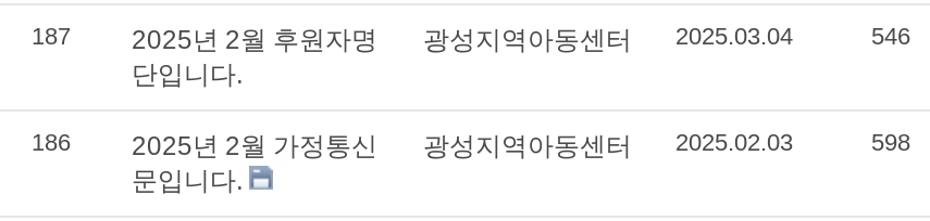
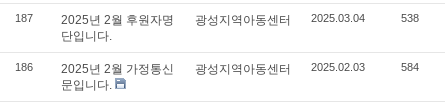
- 546
+ 538

- 598
+ 584
